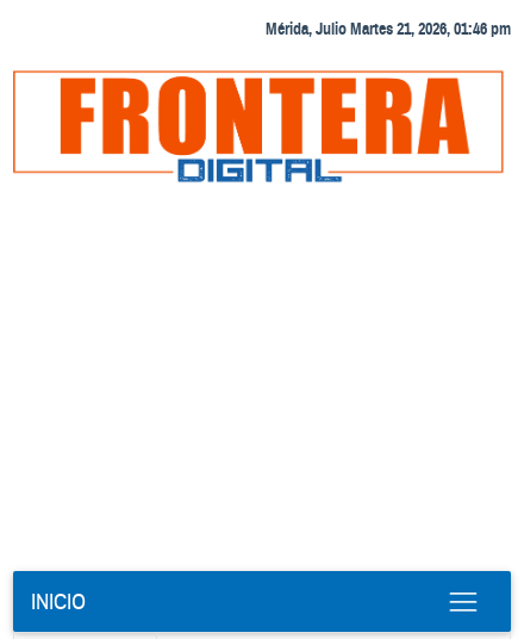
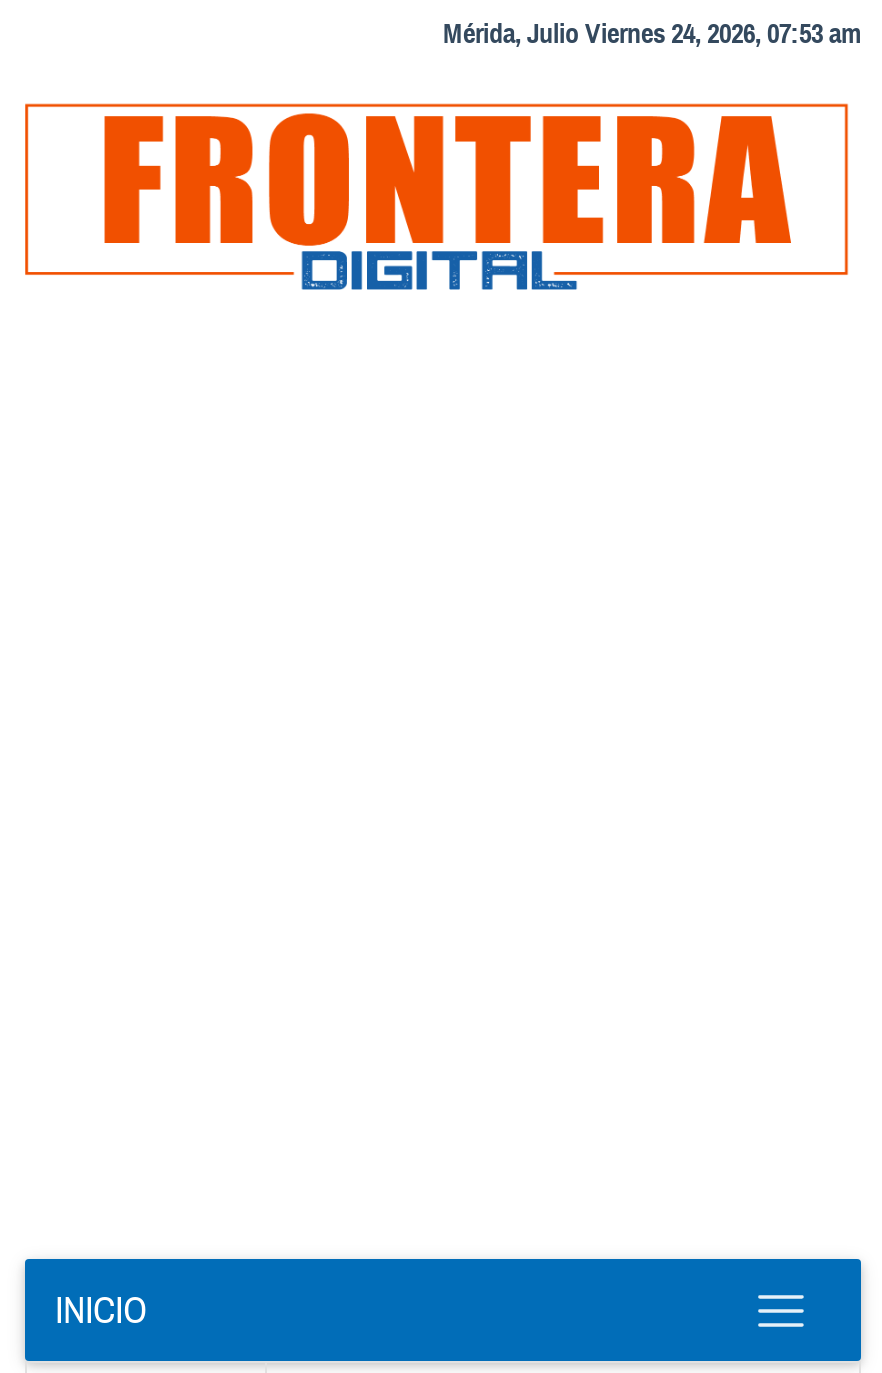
- Mérida, Julio Martes 21, 2026, 01:46 pm
+ Mérida, Julio Viernes 24, 2026, 07:53 am
